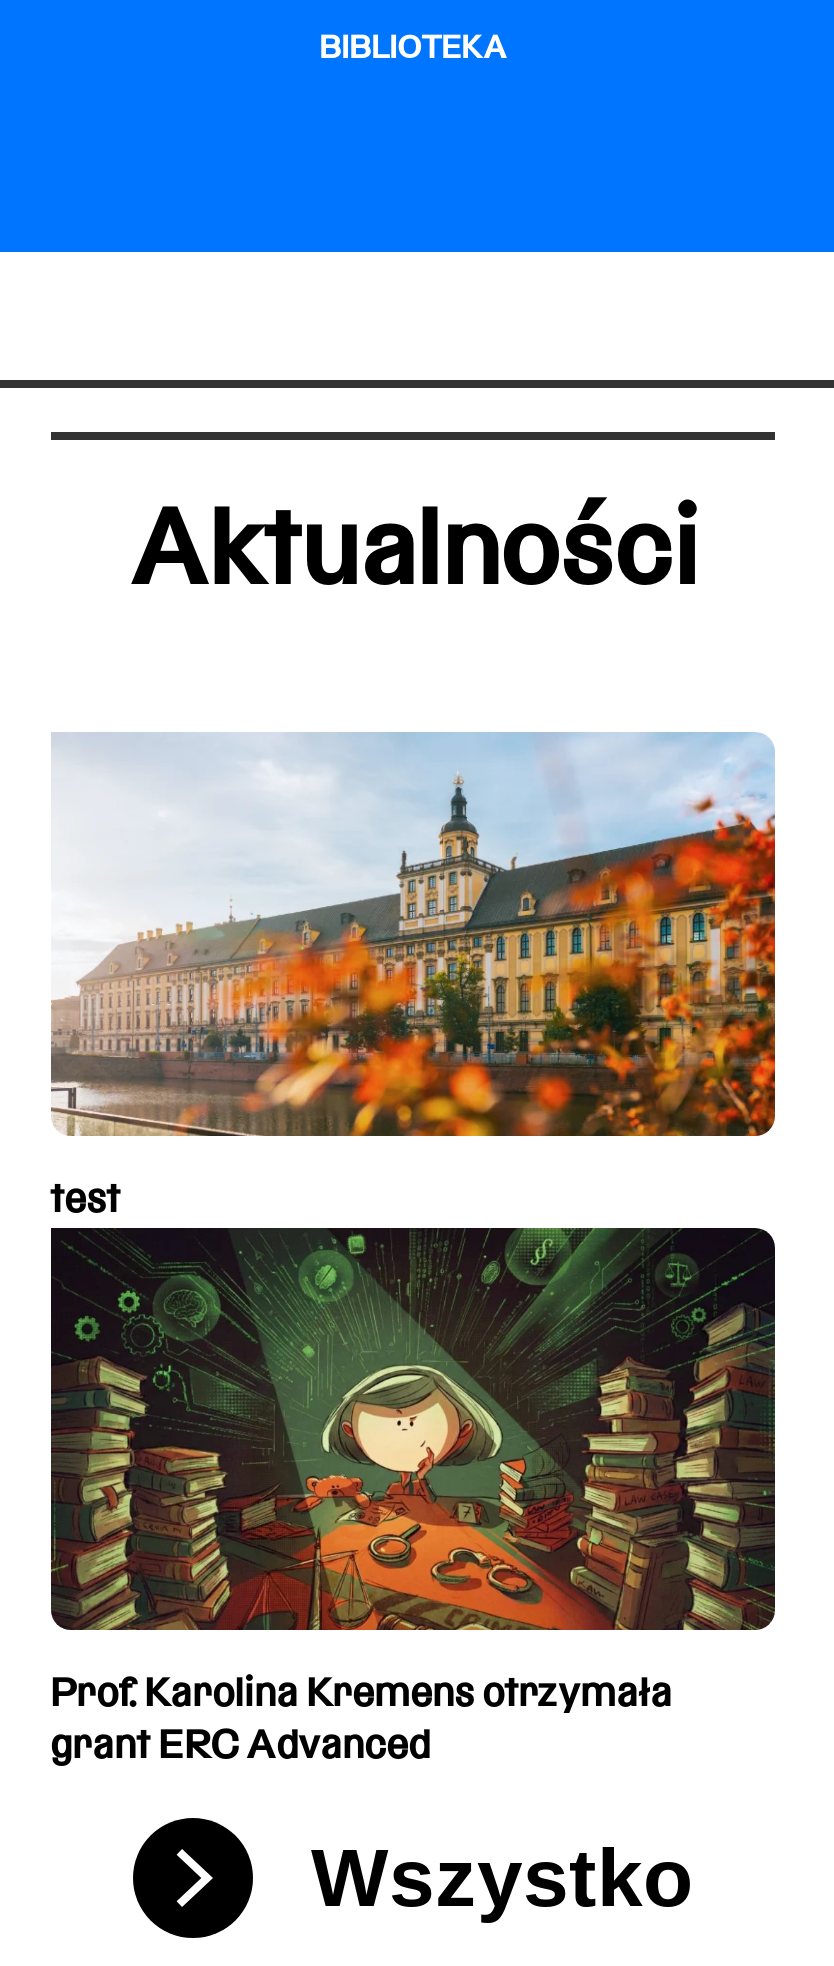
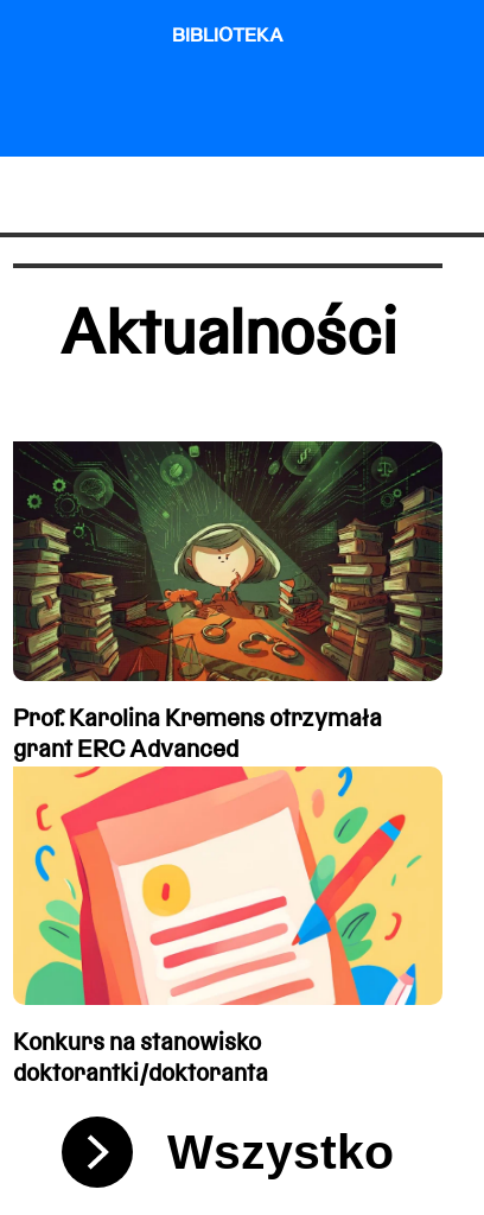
- [image]
- test

moved up: [image] | Prof. Karolina Kremens otrzymała | grant ERC Advanced

+ [image]
+ Konkurs na stanowisko
+ doktorantki/doktoranta
